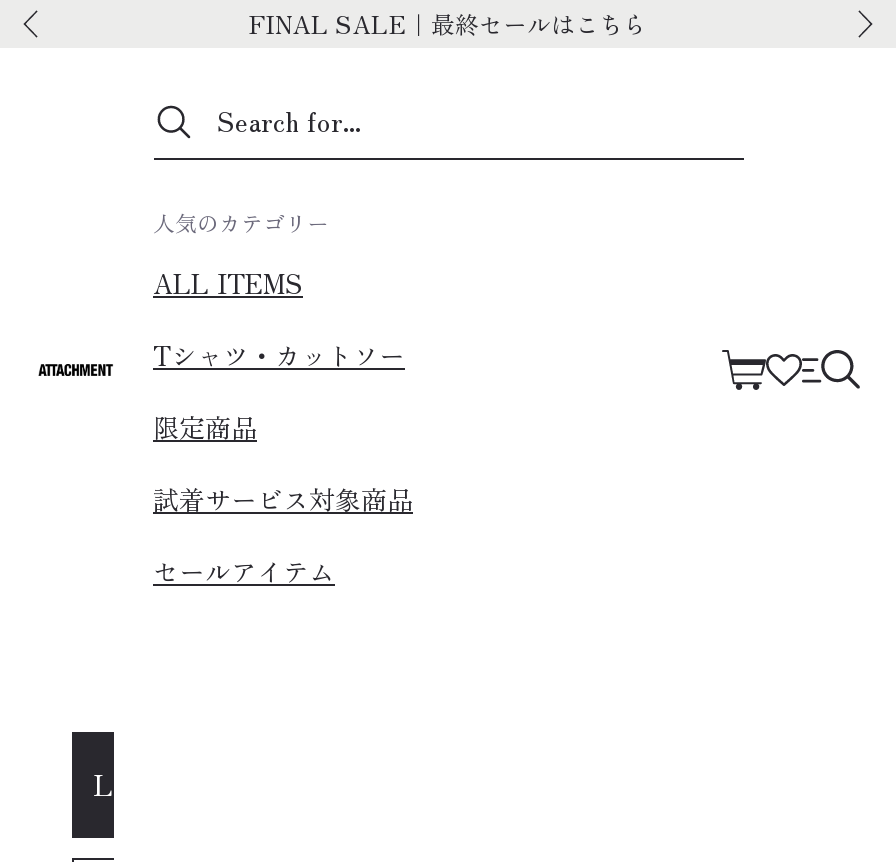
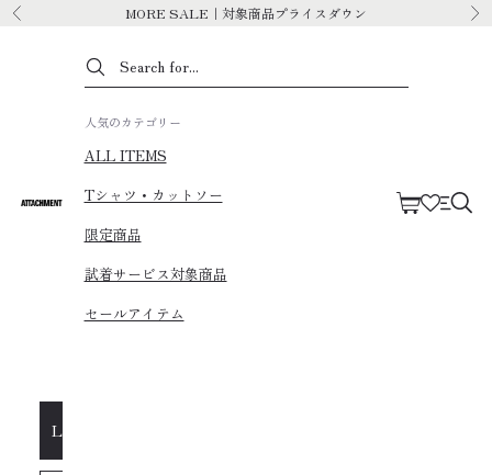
- FINAL SALE｜最終セールはこちら
+ MORE SALE｜対象商品プライスダウン
